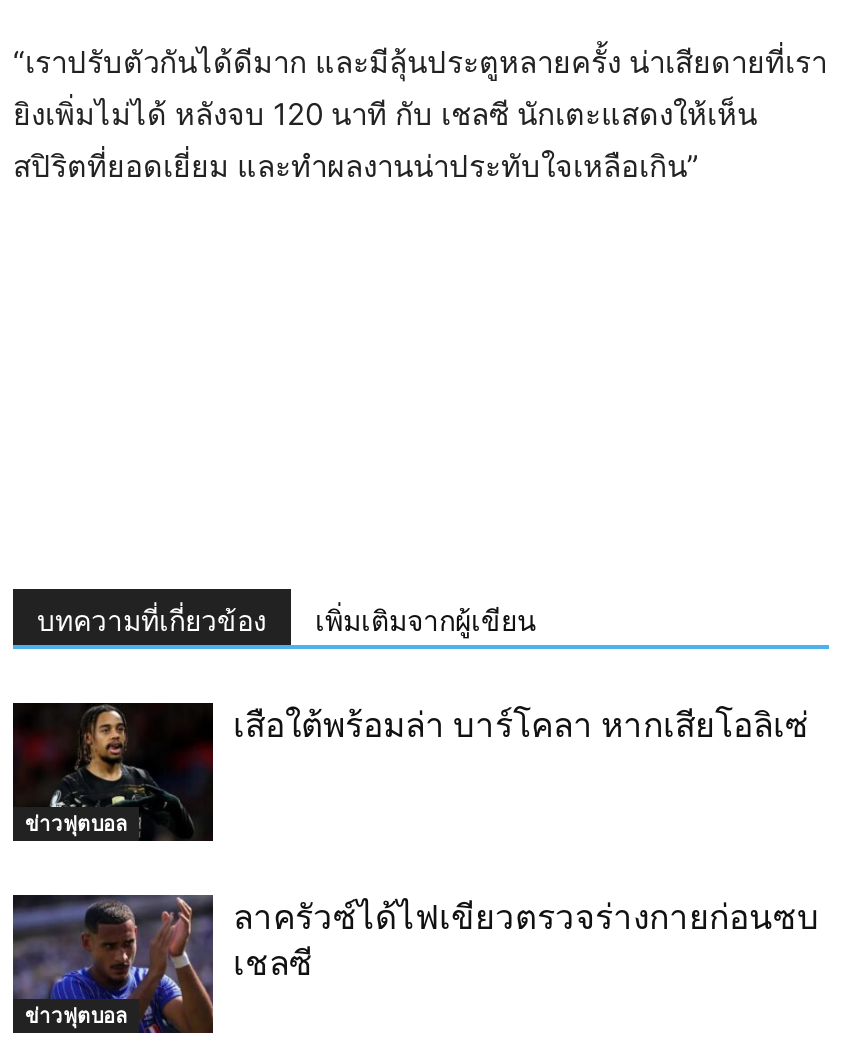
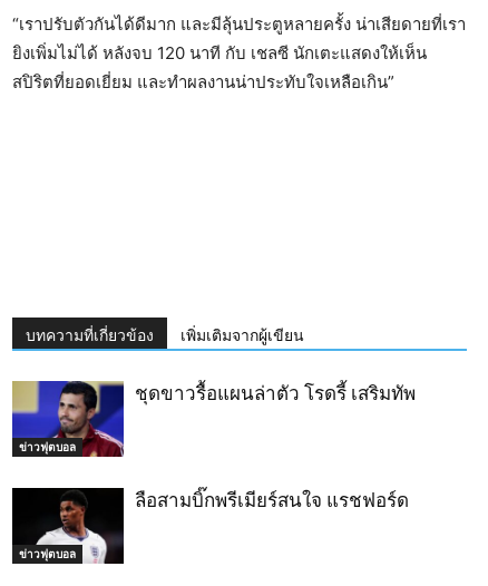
- [image]
- เสือใต้พร้อมล่า บาร์โคลา หากเสียโอลิเซ่
+ [image]
+ ชุดขาวรื้อแผนล่าตัว โรดรี้ เสริมทัพ

- [image]
- ลาครัวซ์ได้ไฟเขียวตรวจร่างกายก่อนซบ
- เชลซี
+ [image]
+ ลือสามบิ๊กพรีเมียร์สนใจ แรชฟอร์ด
